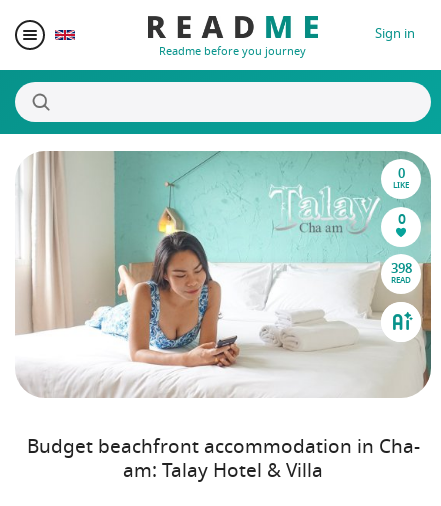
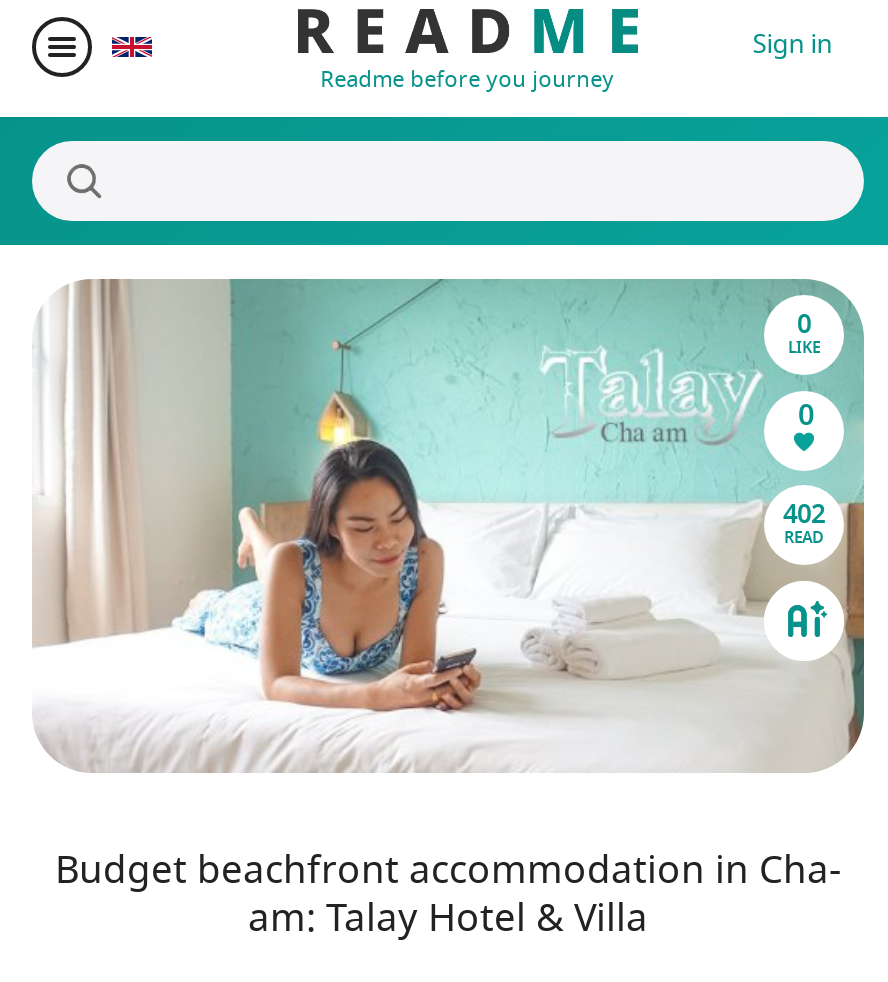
- 398
+ 402
